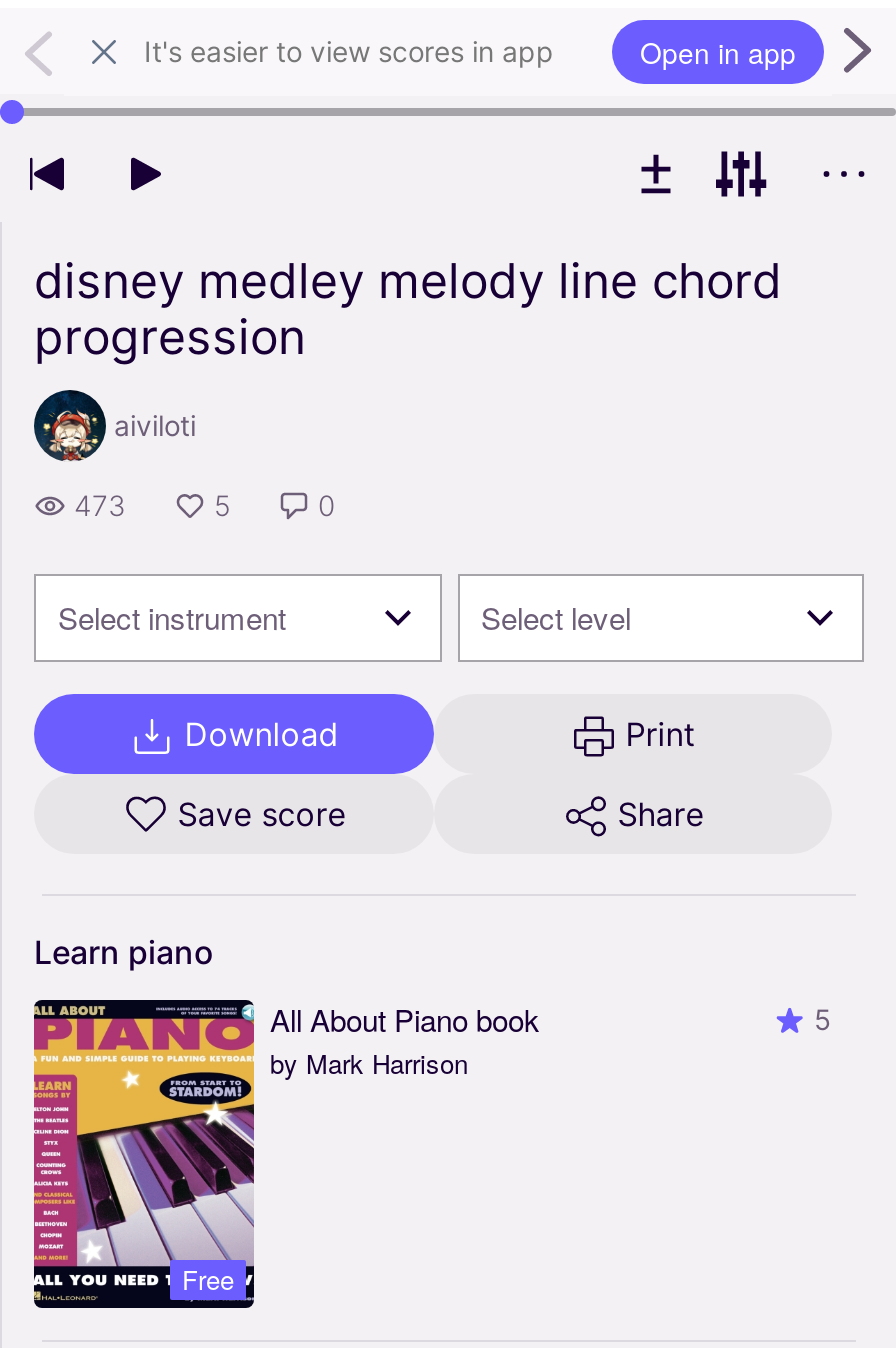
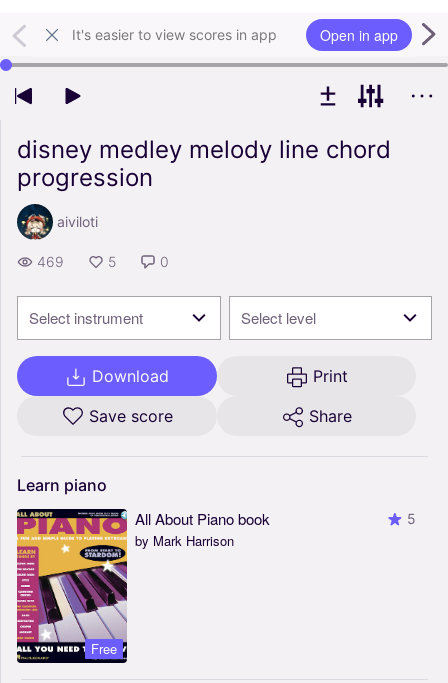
- 473
+ 469
